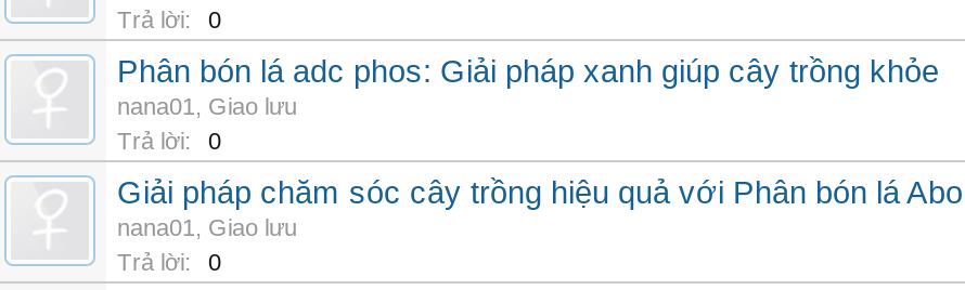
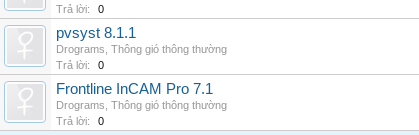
- Phân bón lá adc phos: Giải pháp xanh giúp cây trồng khỏe
- nana01, Giao lưu
+ pvsyst 8.1.1
+ Drograms, Thông gió thông thường

- Giải pháp chăm sóc cây trồng hiệu quả với Phân bón lá Abo
- nana01, Giao lưu
+ Frontline InCAM Pro 7.1
+ Drograms, Thông gió thông thường
